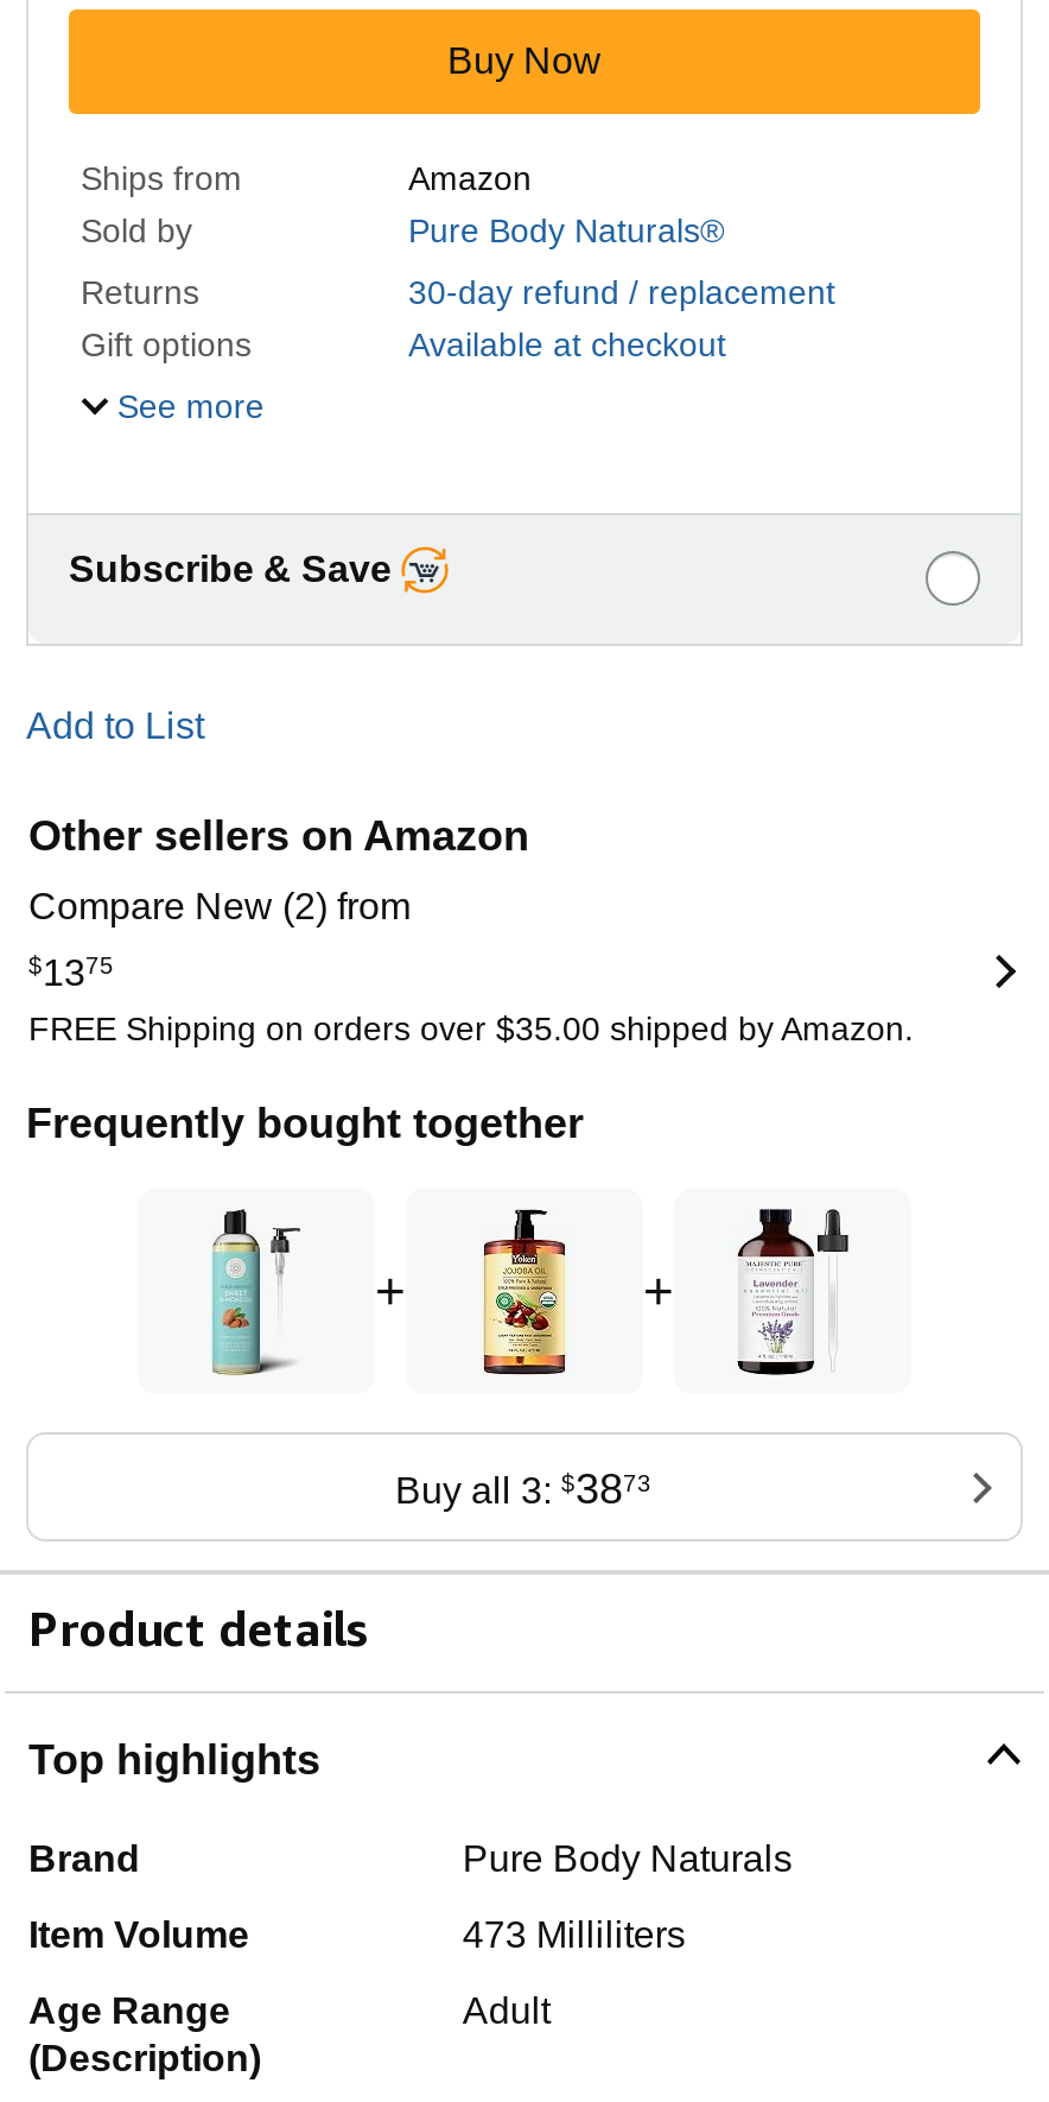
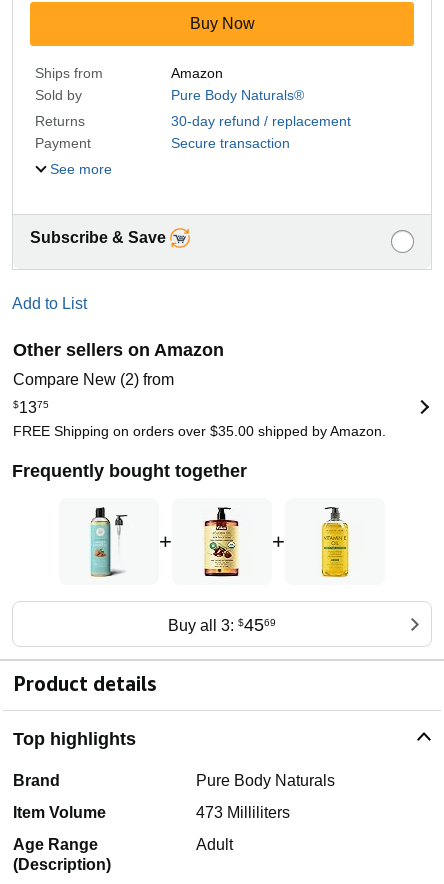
- Gift options
- Available at checkout
+ Payment
+ Secure transaction

- [image]
+ [image]

- Buy all 3: $3873
+ Buy all 3: $4569
